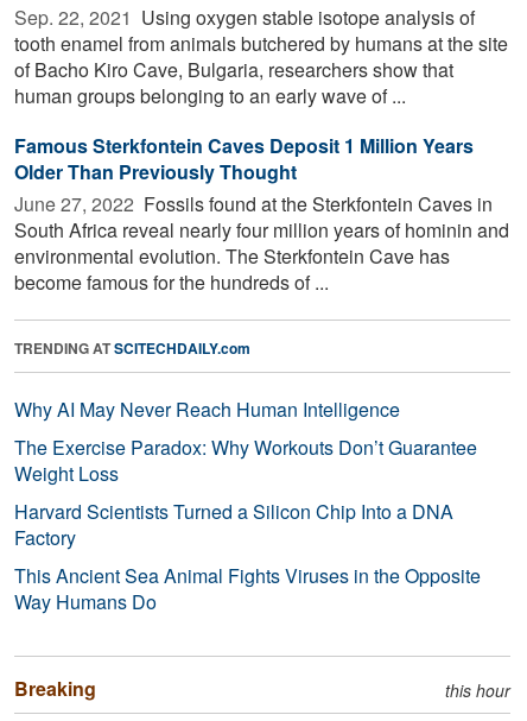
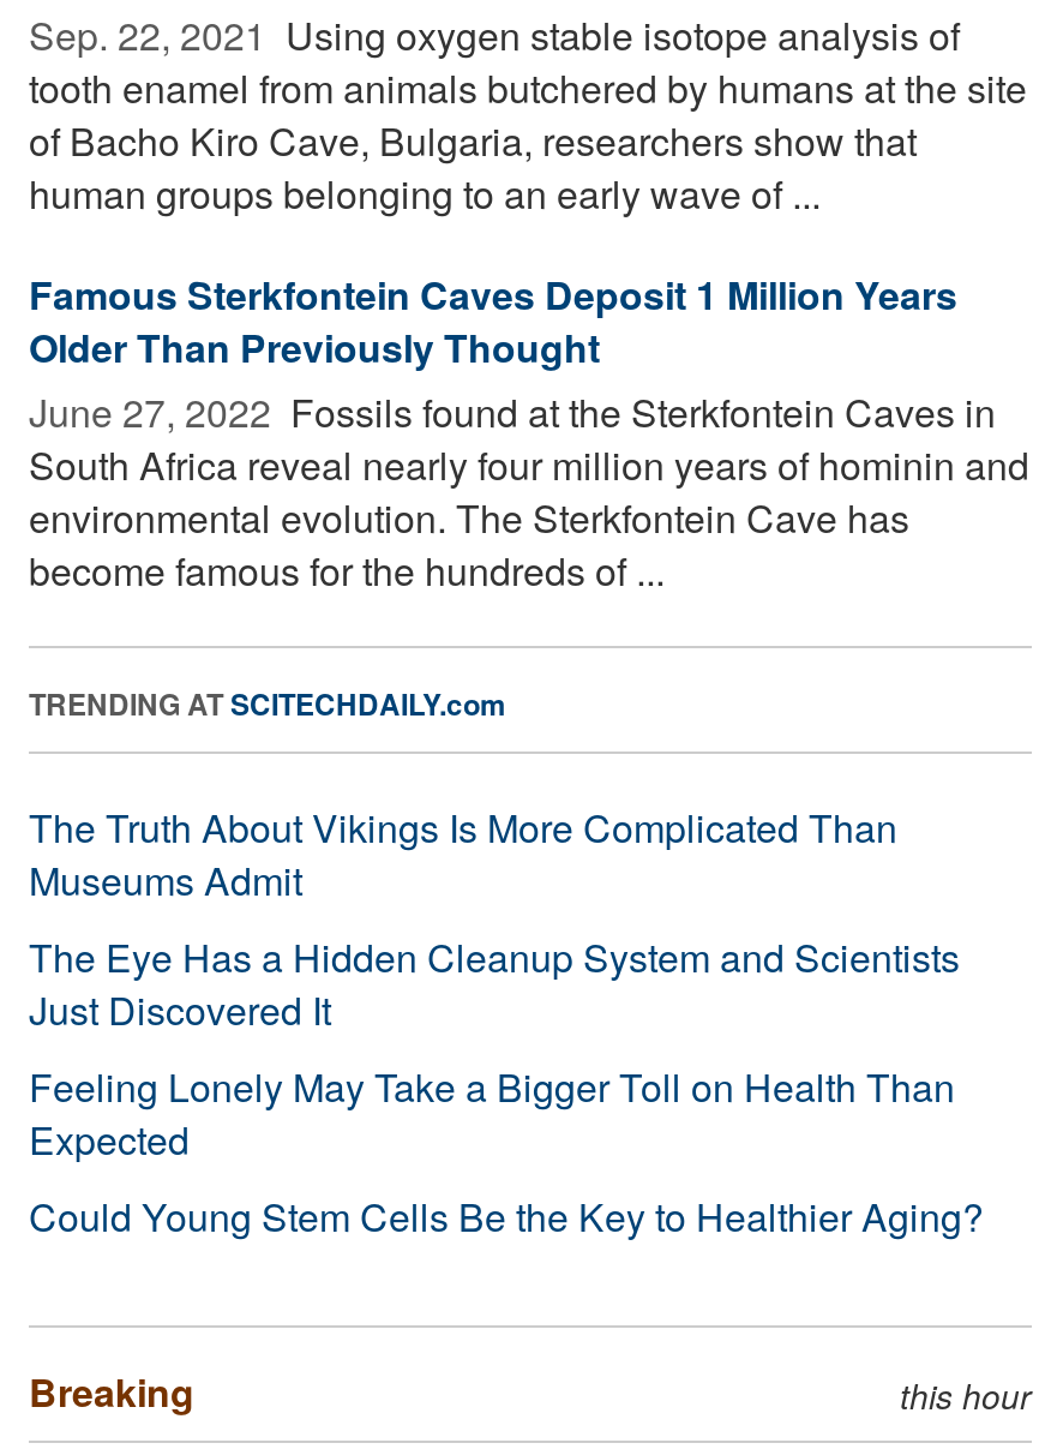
- Why AI May Never Reach Human Intelligence
- The Exercise Paradox: Why Workouts Don’t Guarantee
- Weight Loss
- Harvard Scientists Turned a Silicon Chip Into a DNA
- Factory
- This Ancient Sea Animal Fights Viruses in the Opposite
- Way Humans Do
+ The Truth About Vikings Is More Complicated Than
+ Museums Admit
+ The Eye Has a Hidden Cleanup System and Scientists
+ Just Discovered It
+ Feeling Lonely May Take a Bigger Toll on Health Than
+ Expected
+ Could Young Stem Cells Be the Key to Healthier Aging?
